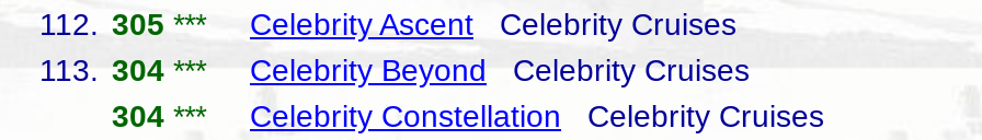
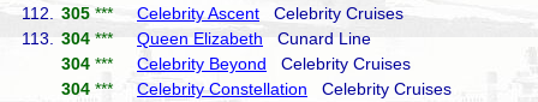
+ Queen Elizabeth Cunard Line
+ 304 ***
